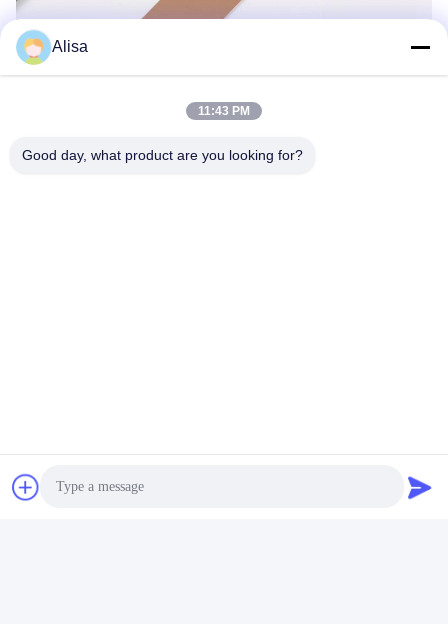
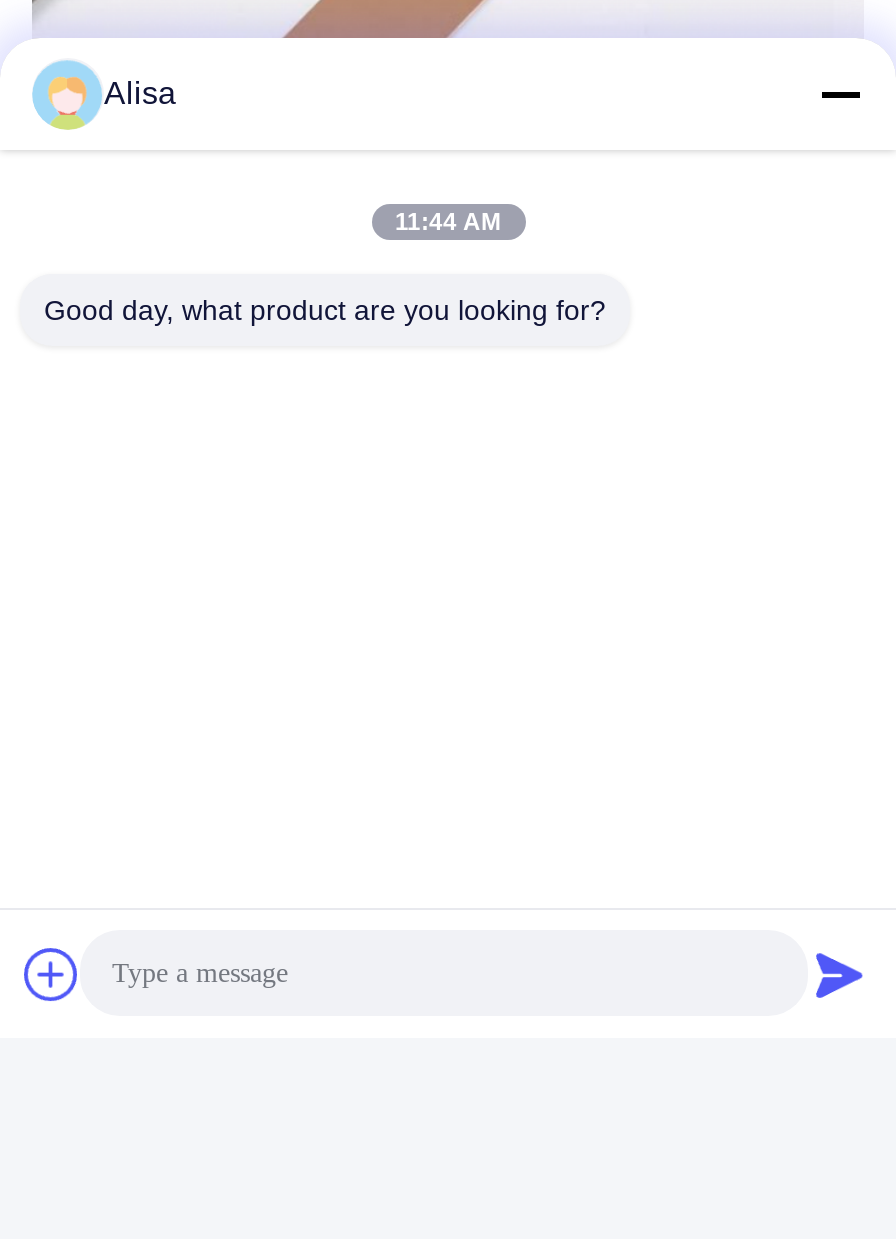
- 11:43 PM
+ 11:44 AM
